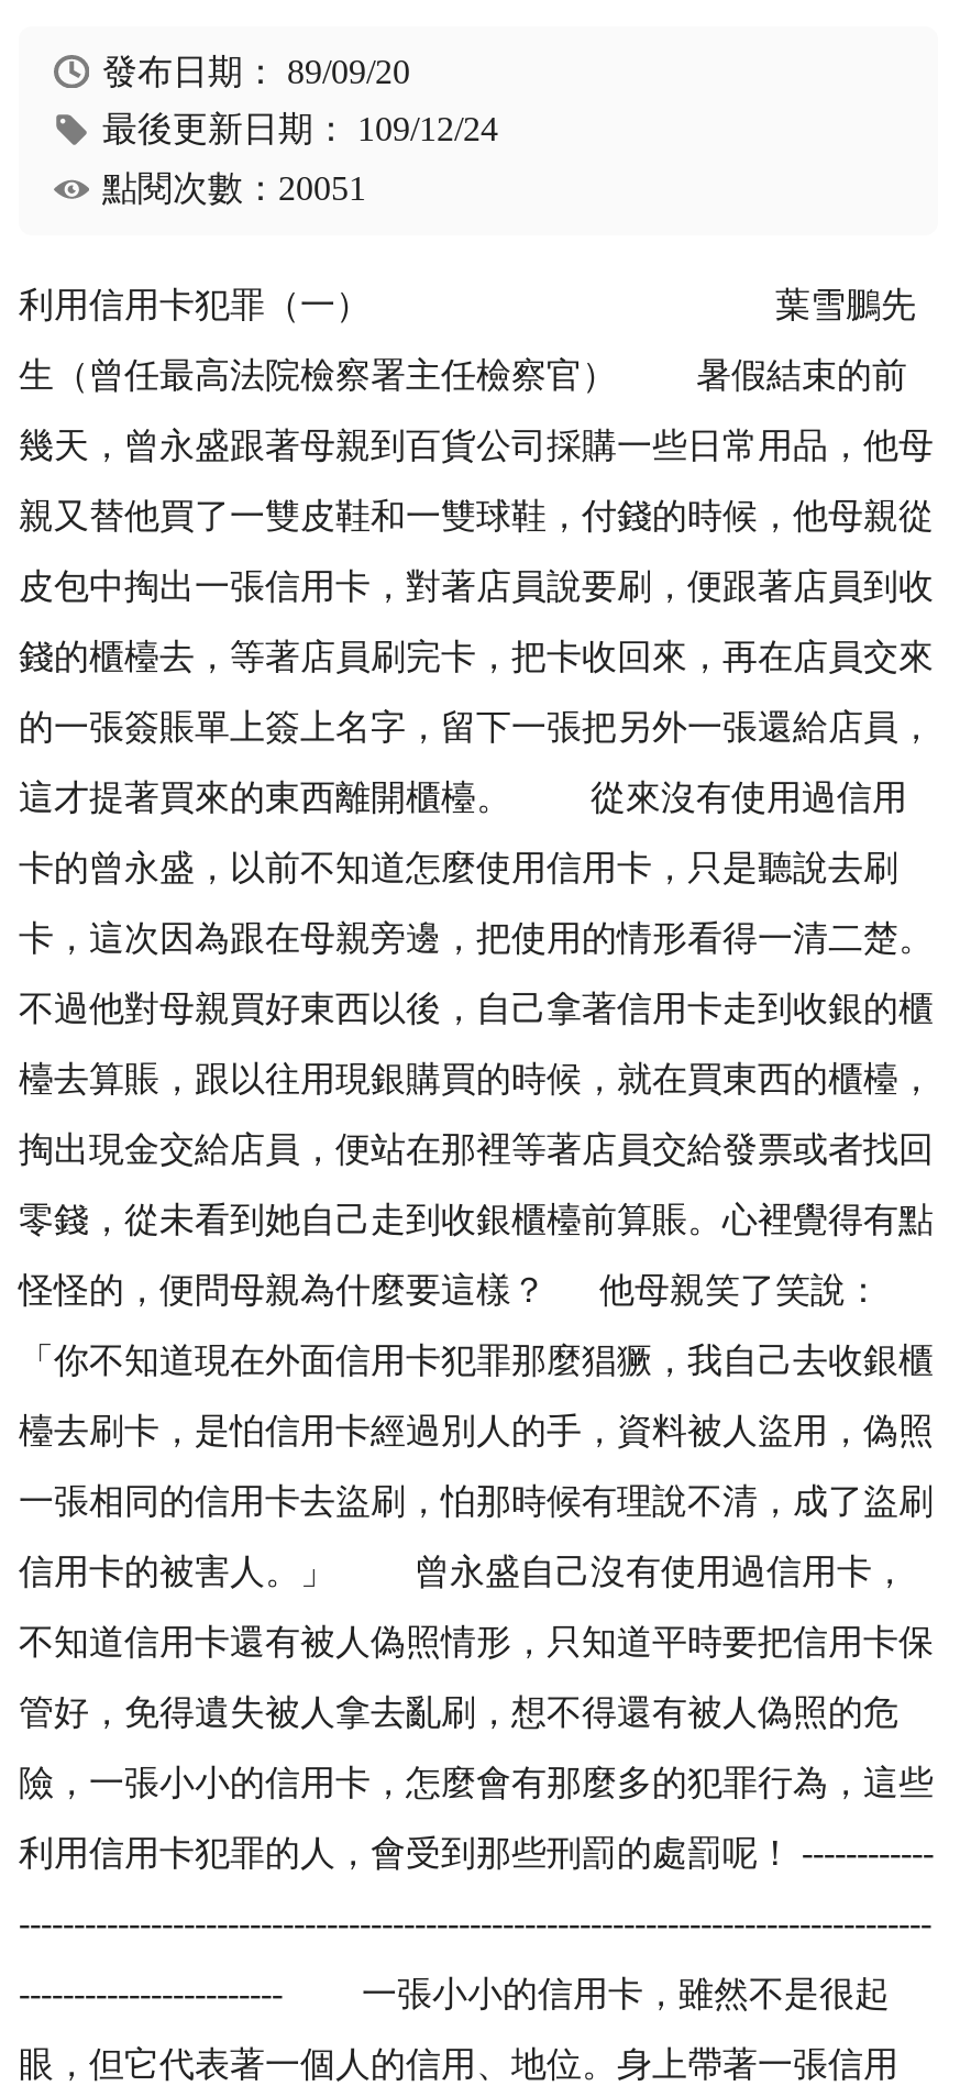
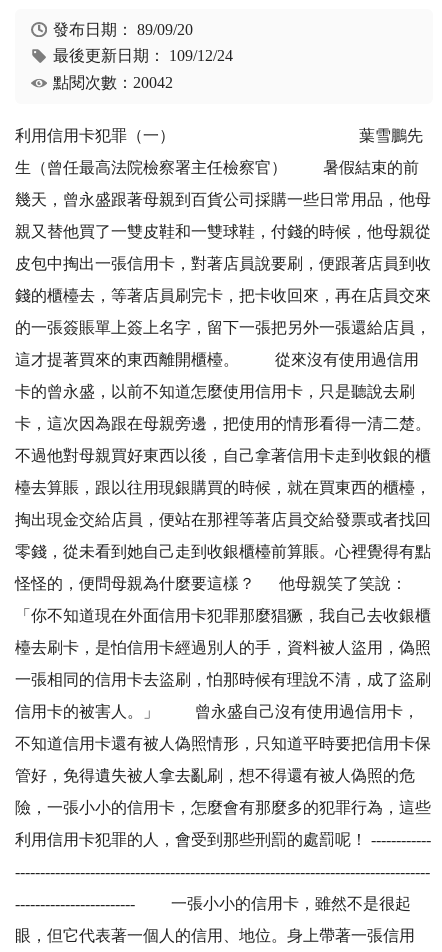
- 點閱次數：20051
+ 點閱次數：20042
